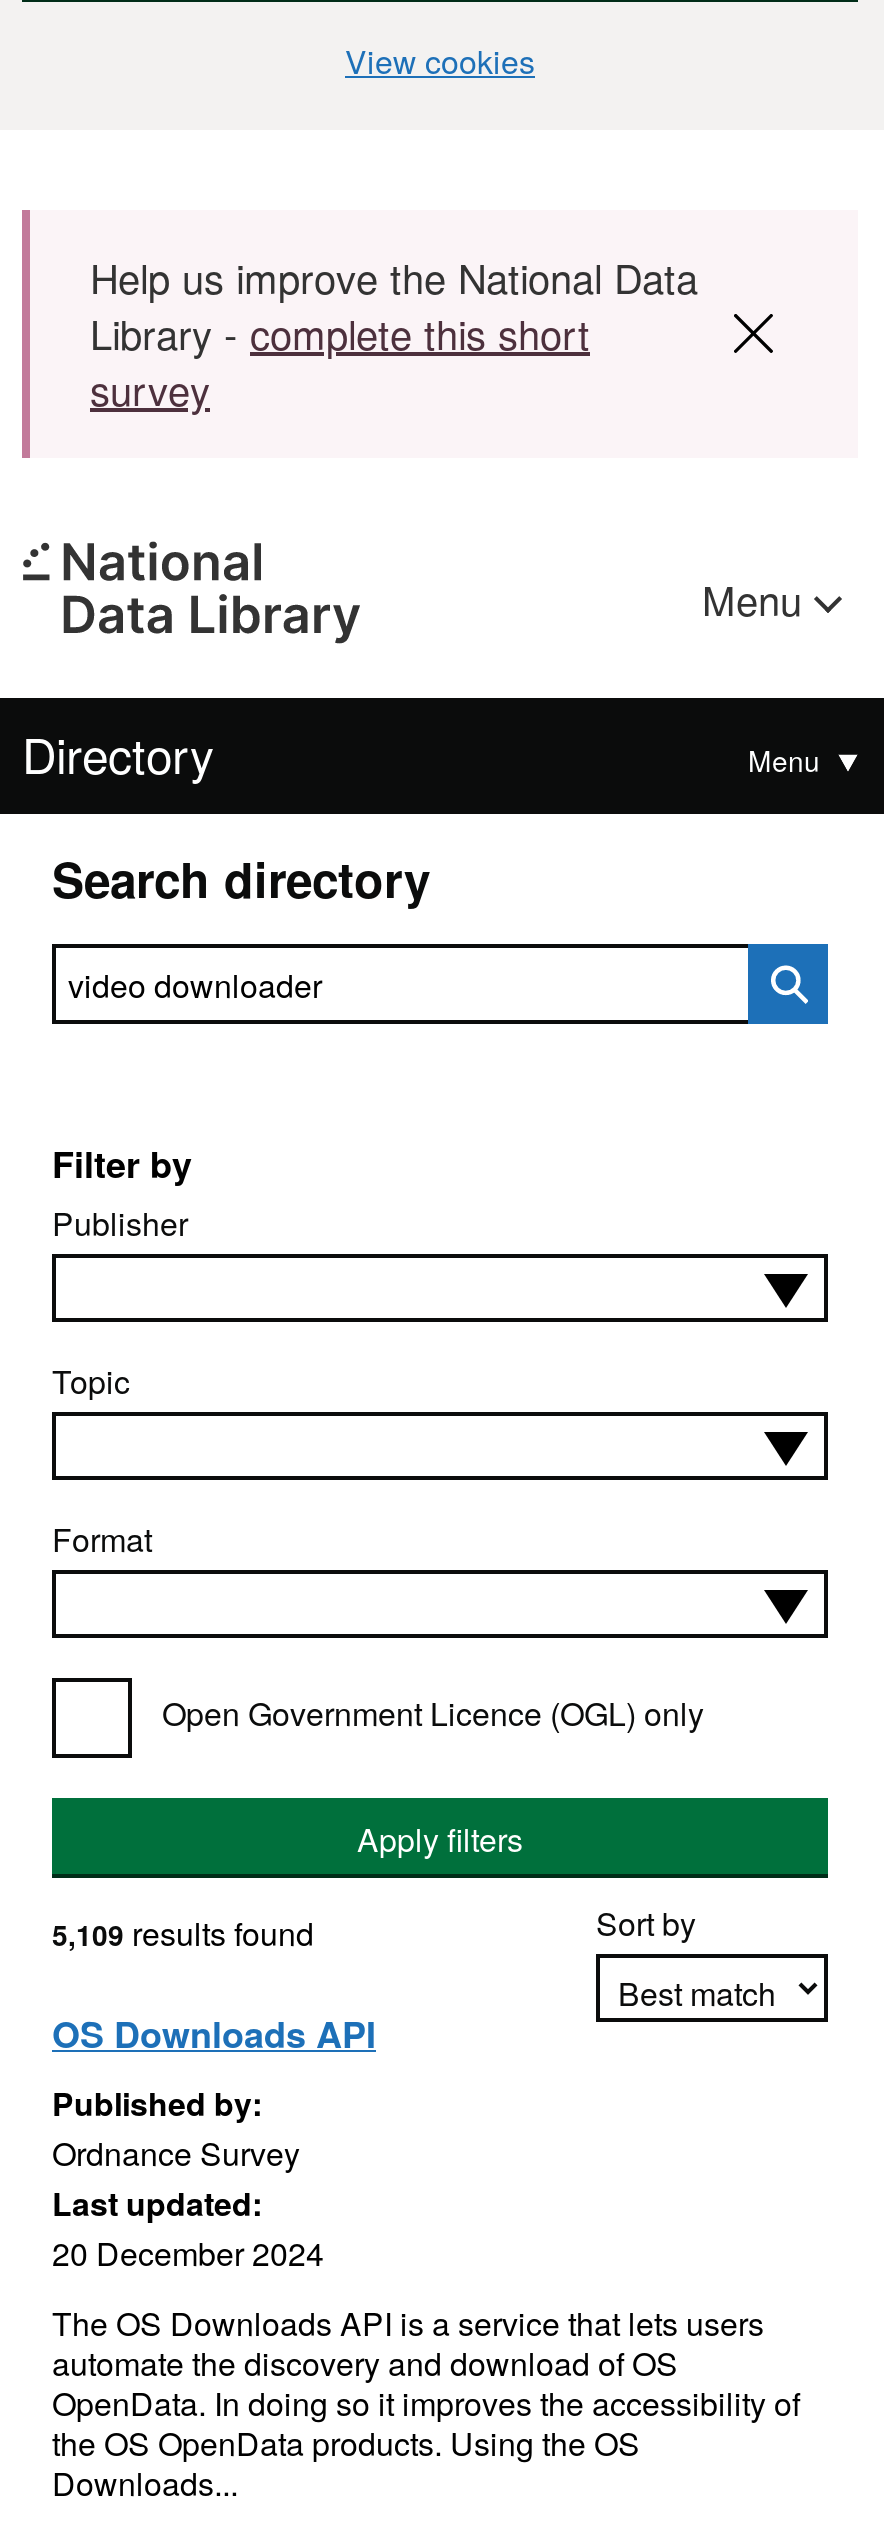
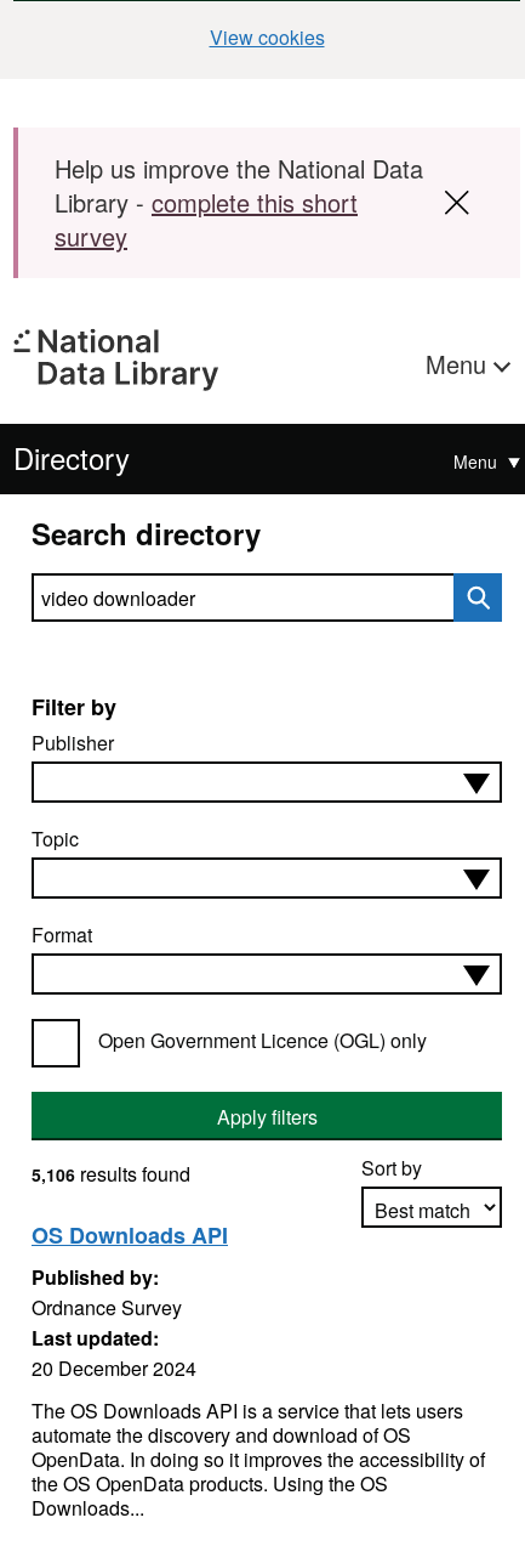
- 5,109 results found
+ 5,106 results found
